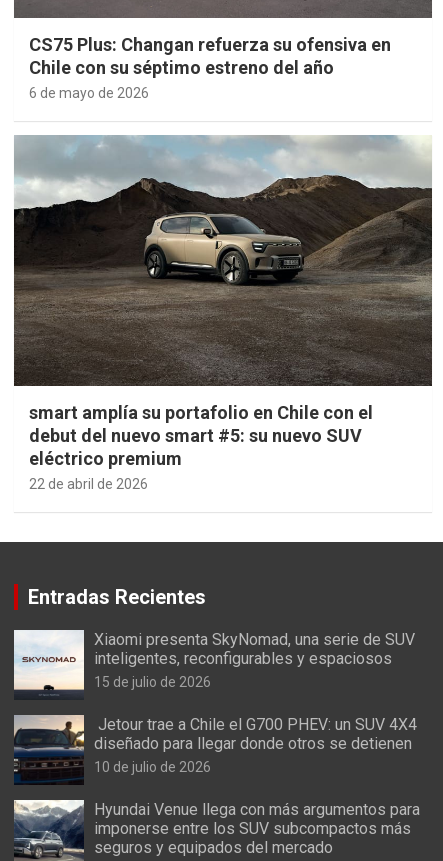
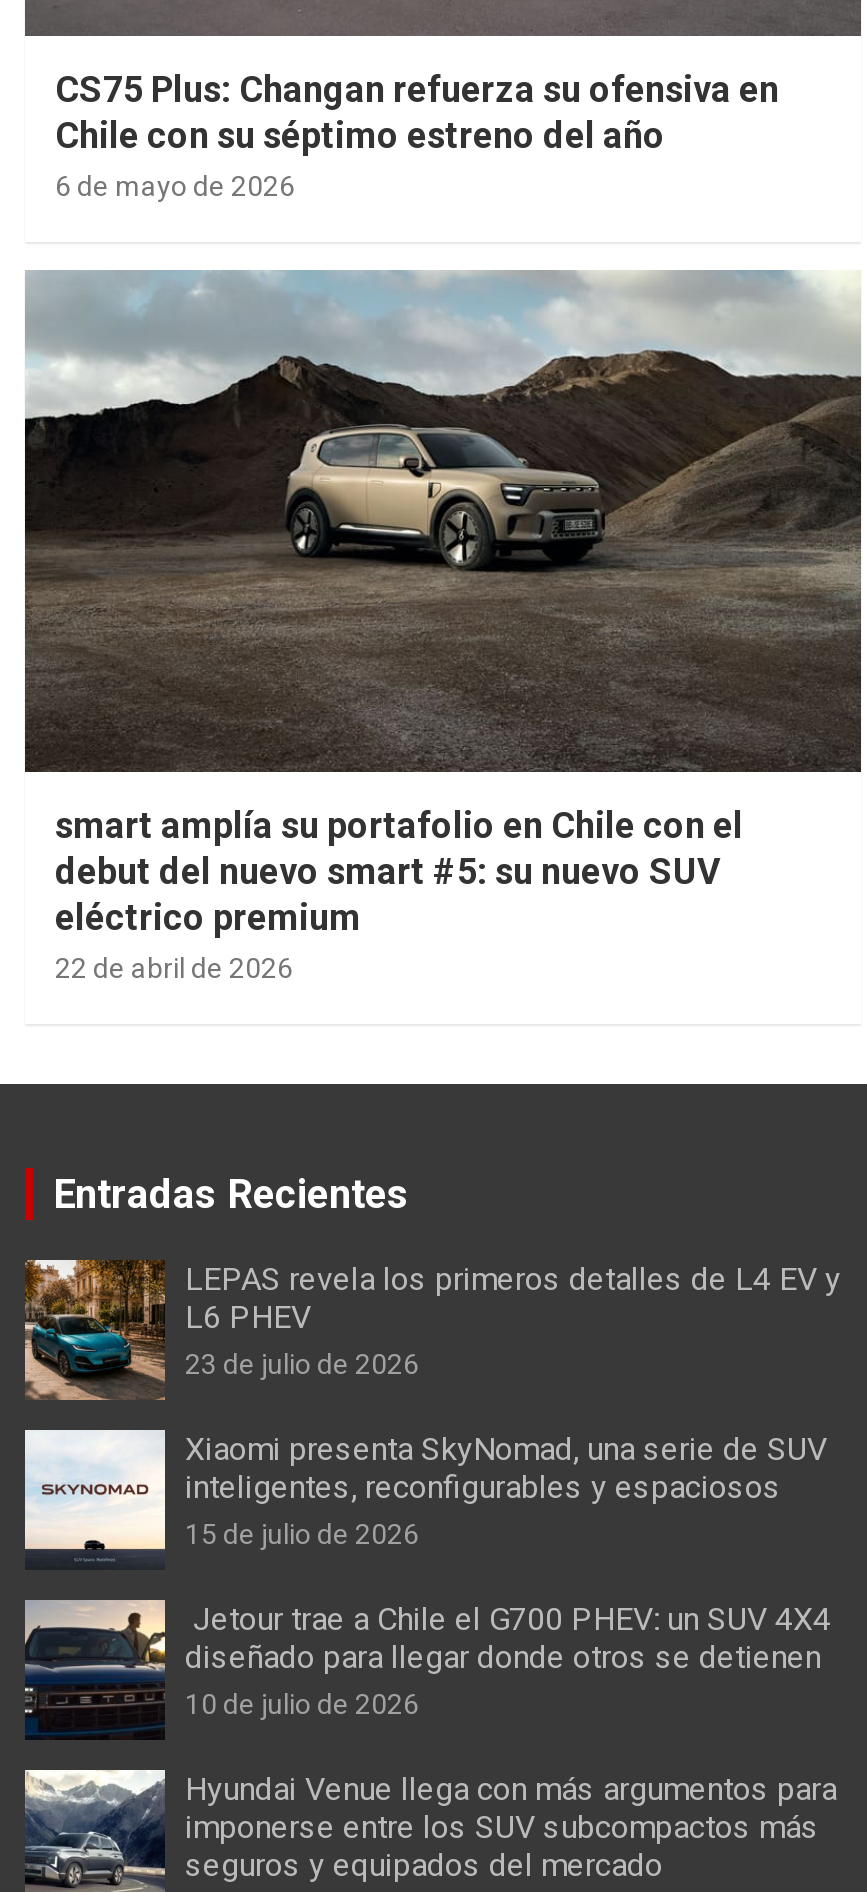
+ [image]
+ LEPAS revela los primeros detalles de L4 EV y
+ L6 PHEV
+ 23 de julio de 2026
